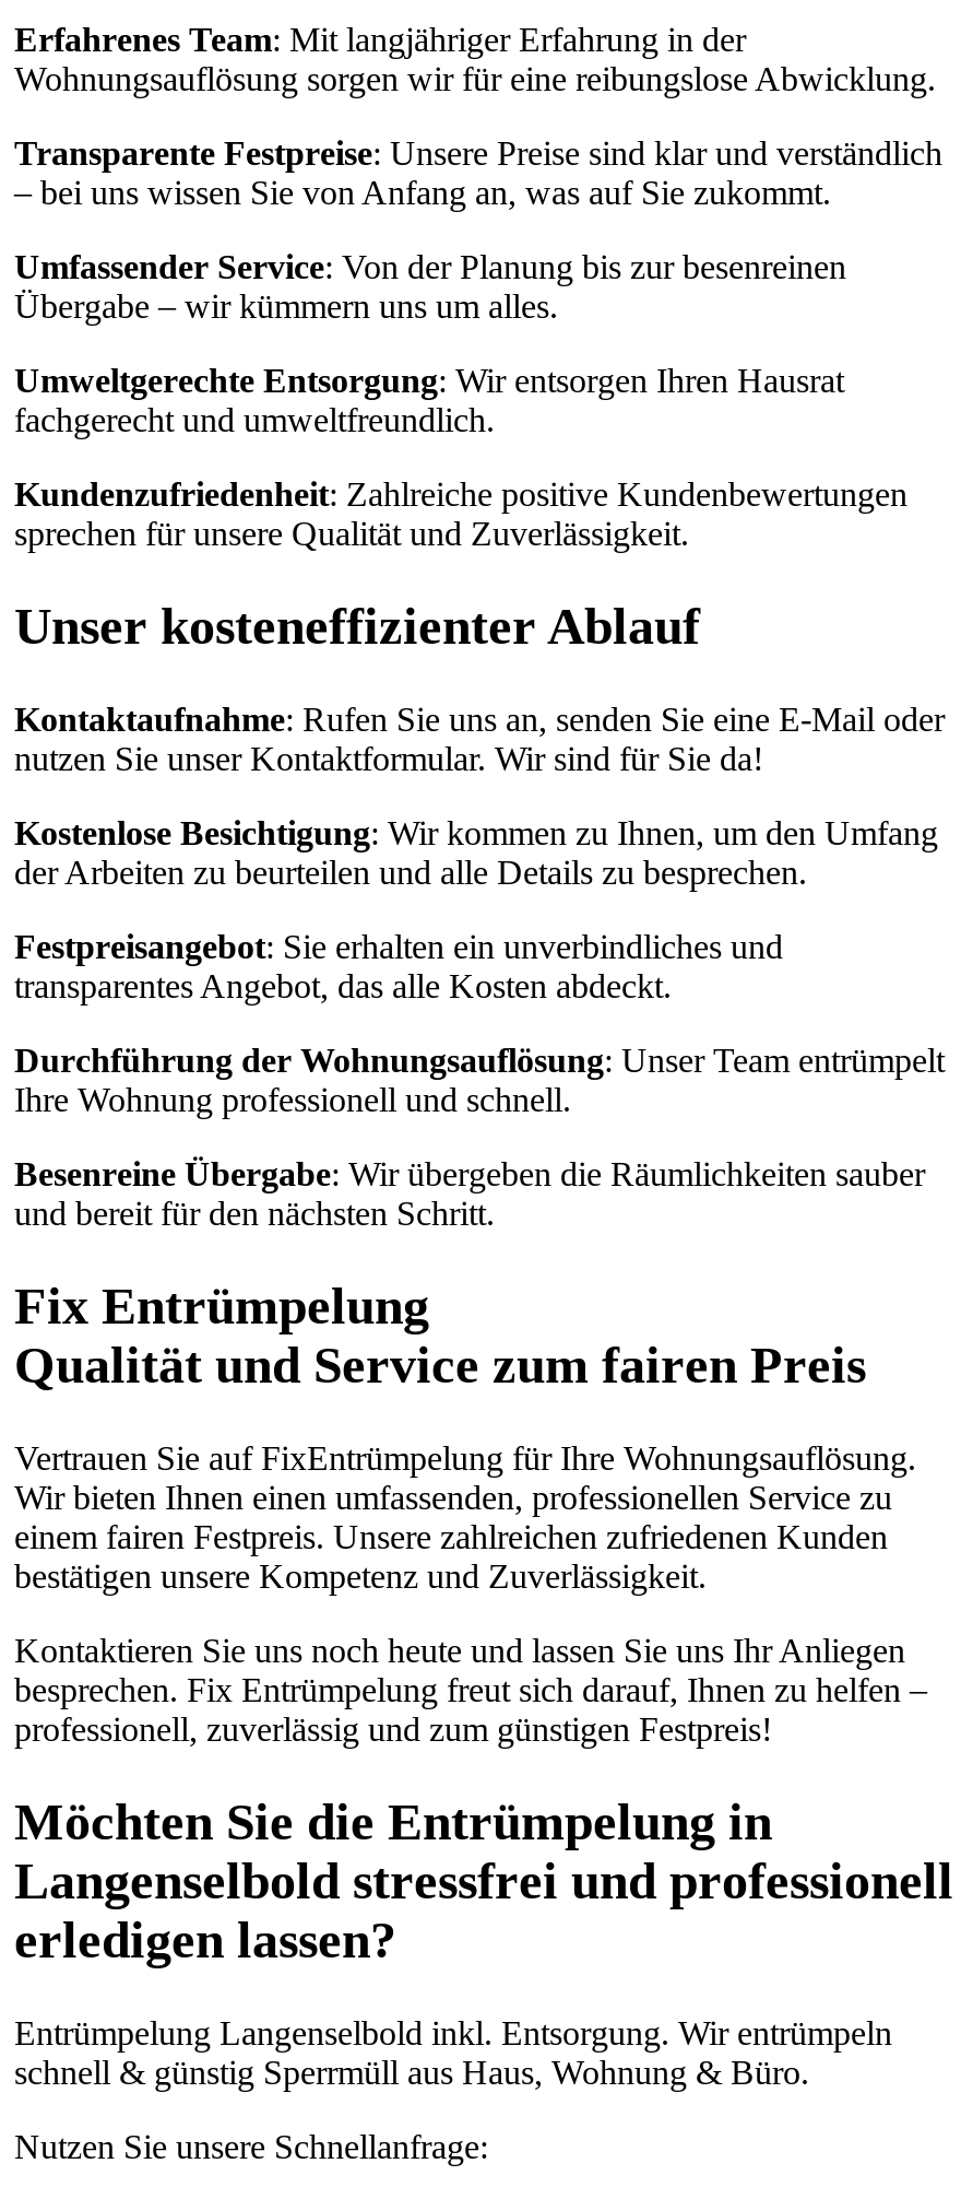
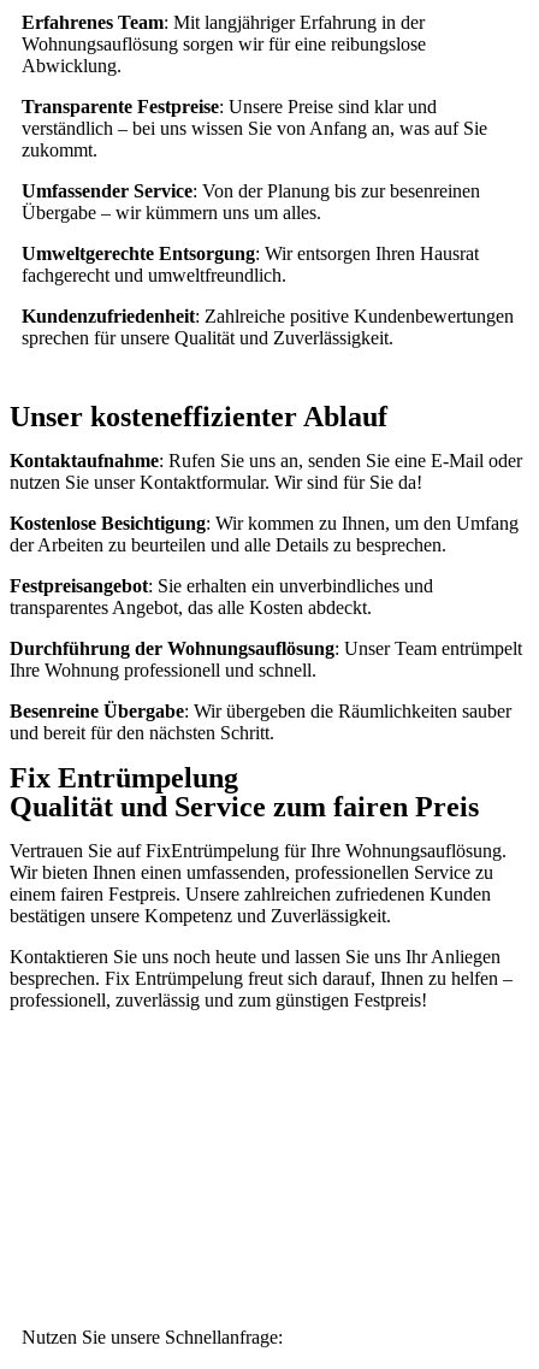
- Möchten Sie die Entrümpelung in
- Langenselbold stressfrei und professionell
- erledigen lassen?
- Entrümpelung Langenselbold inkl. Entsorgung. Wir entrümpeln
- schnell & günstig Sperrmüll aus Haus, Wohnung & Büro.
